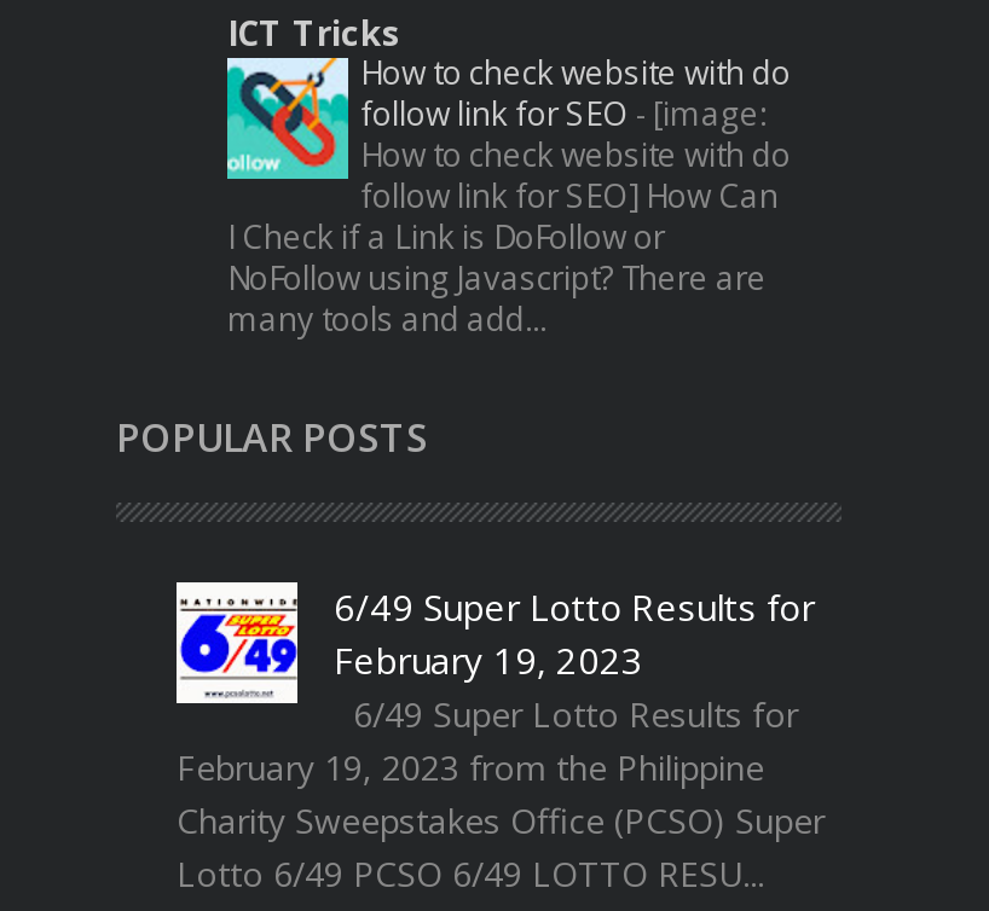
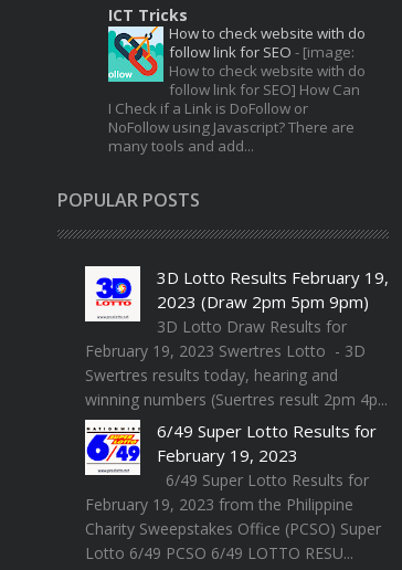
+ [image]
+ 3D Lotto Results February 19,
+ 2023 (Draw 2pm 5pm 9pm)
+ 3D Lotto Draw Results for
+ February 19, 2023 Swertres Lotto - 3D
+ Swertres results today, hearing and
+ winning numbers (Suertres result 2pm 4p...
